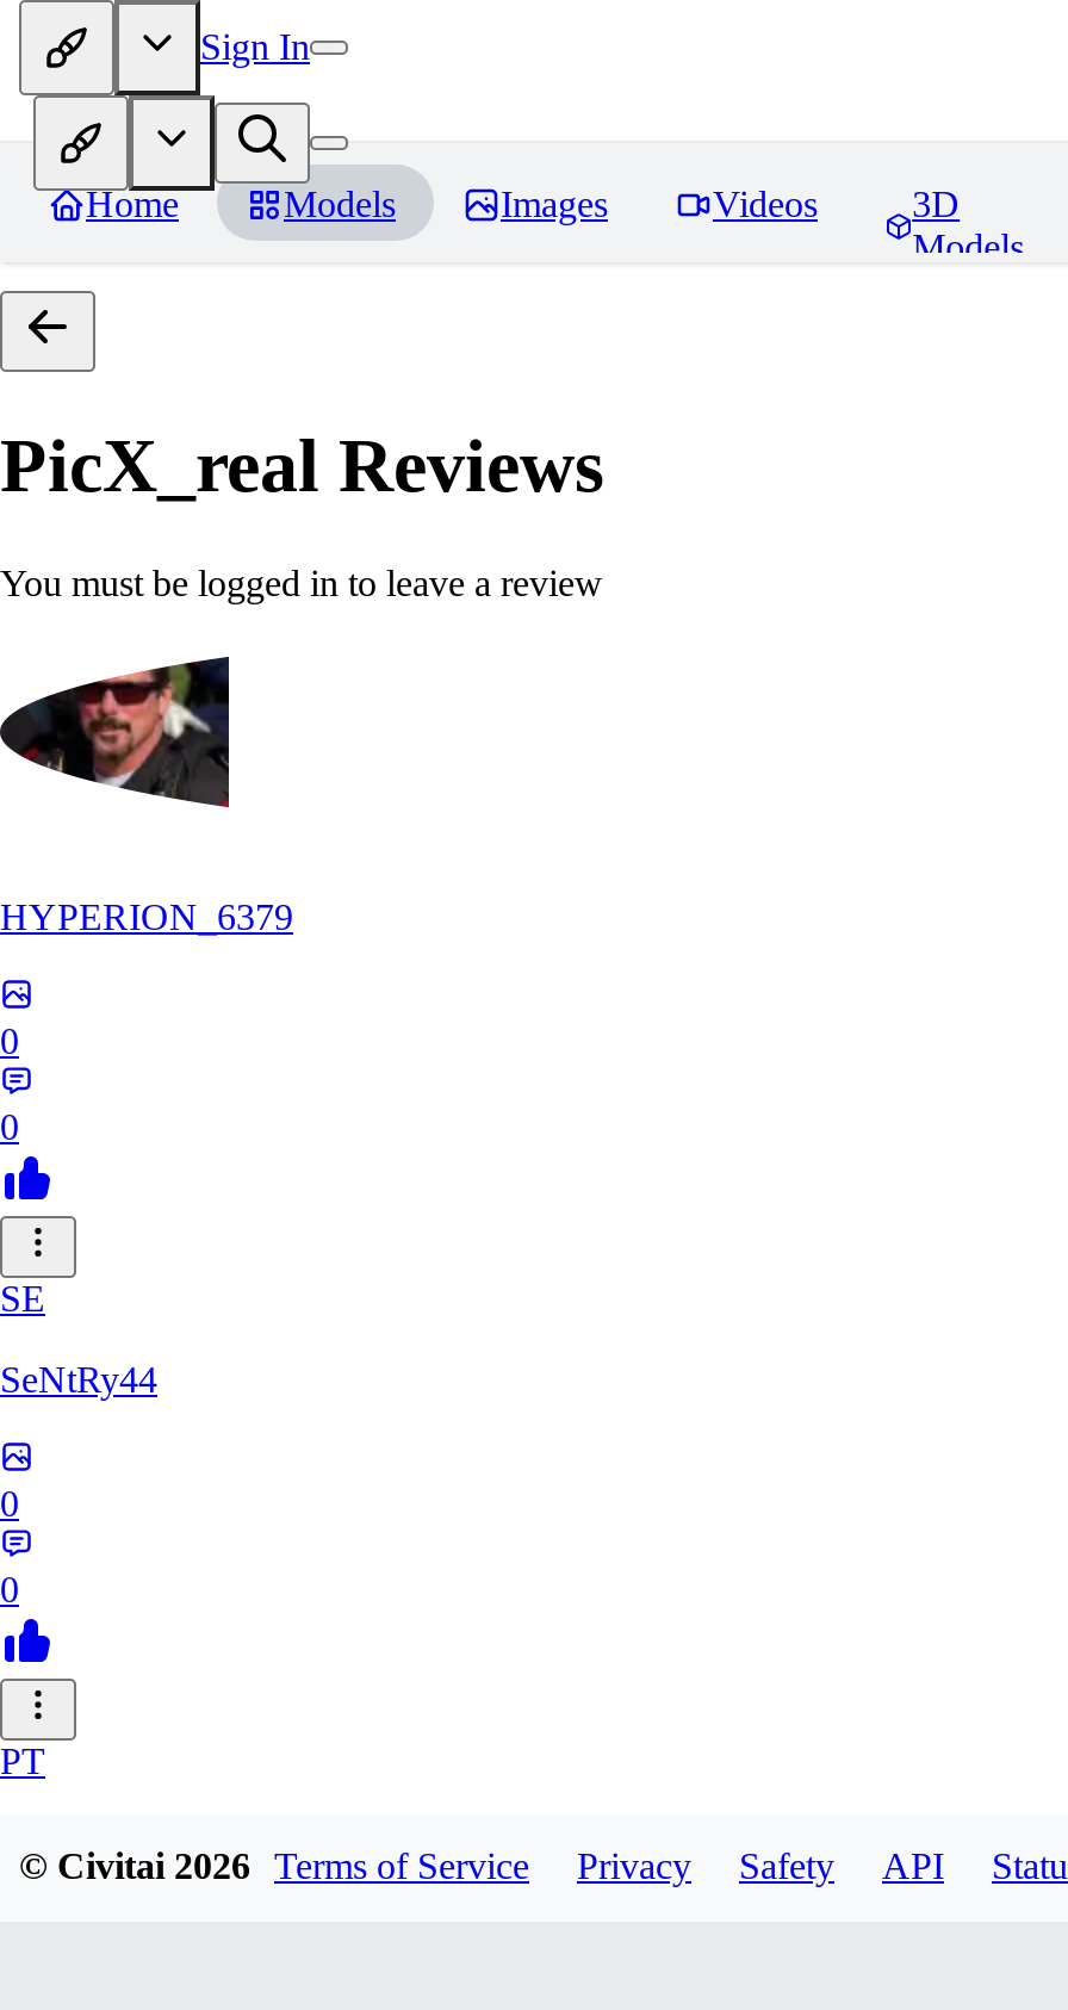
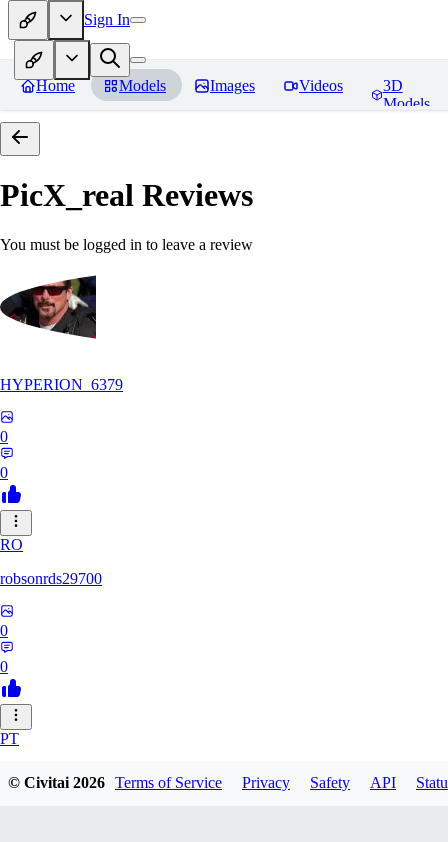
- SE
+ RO

- SeNtRy44
+ robsonrds29700
